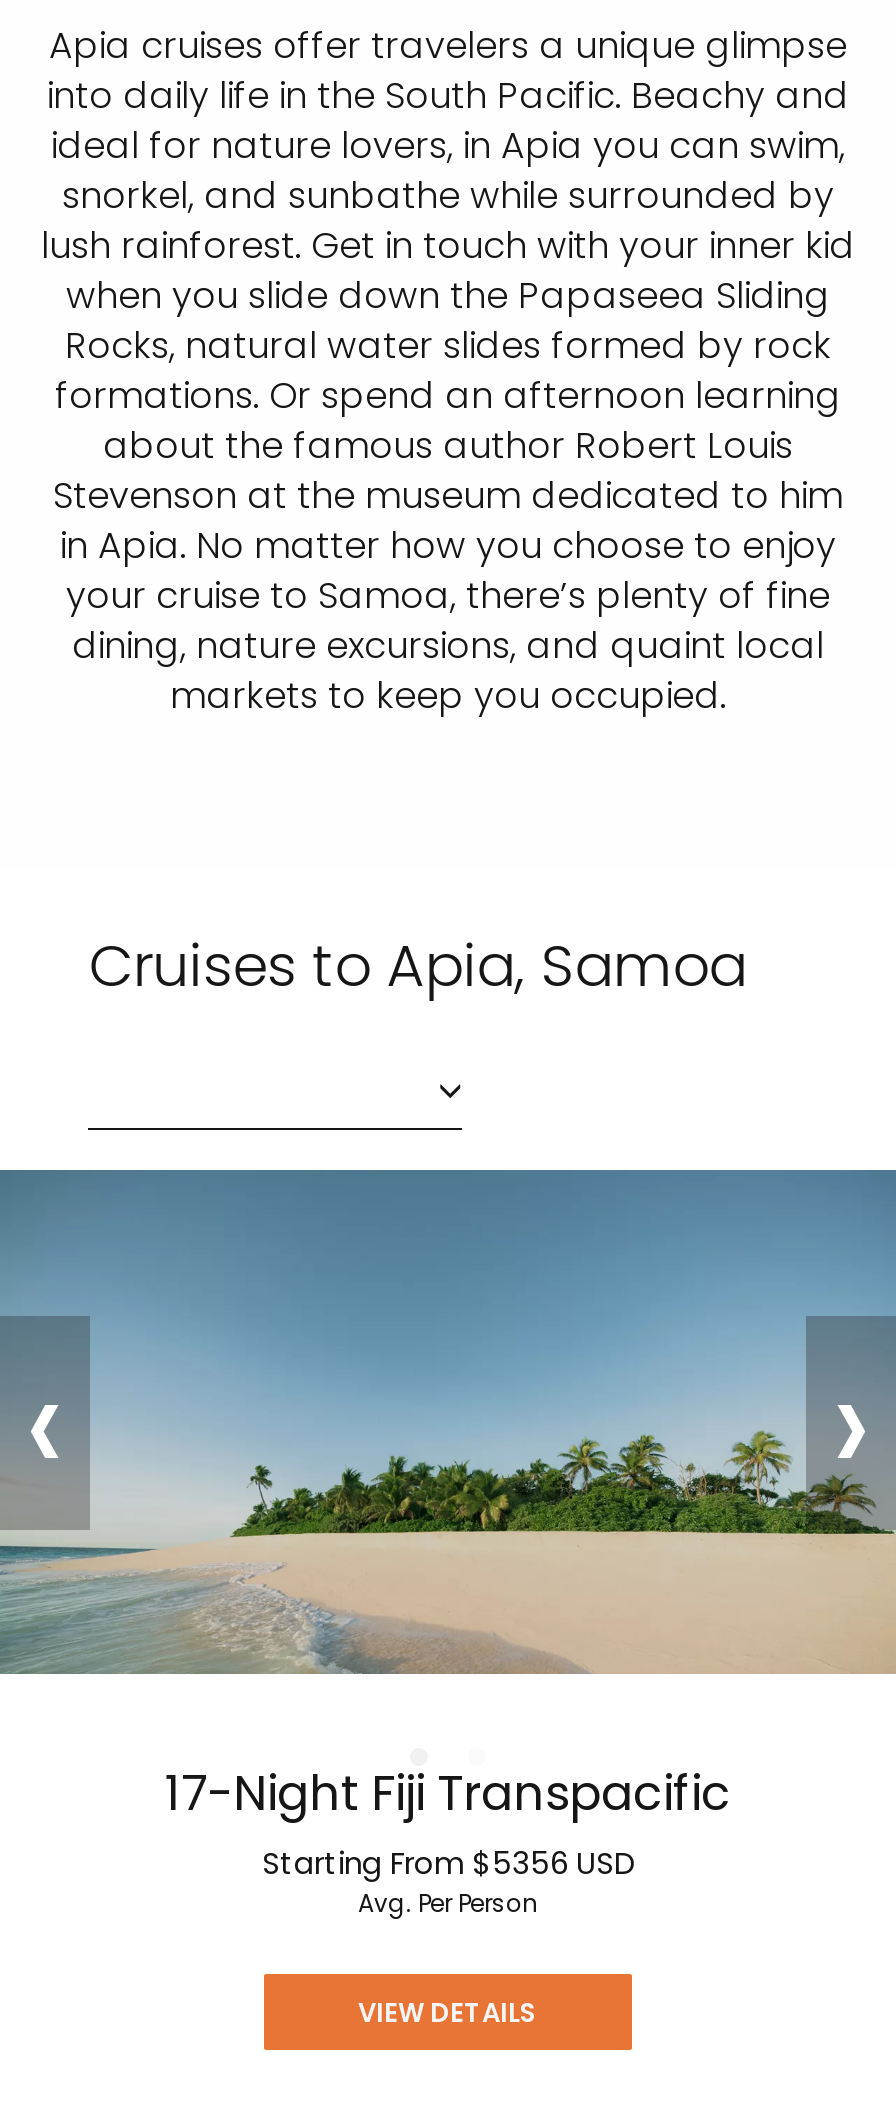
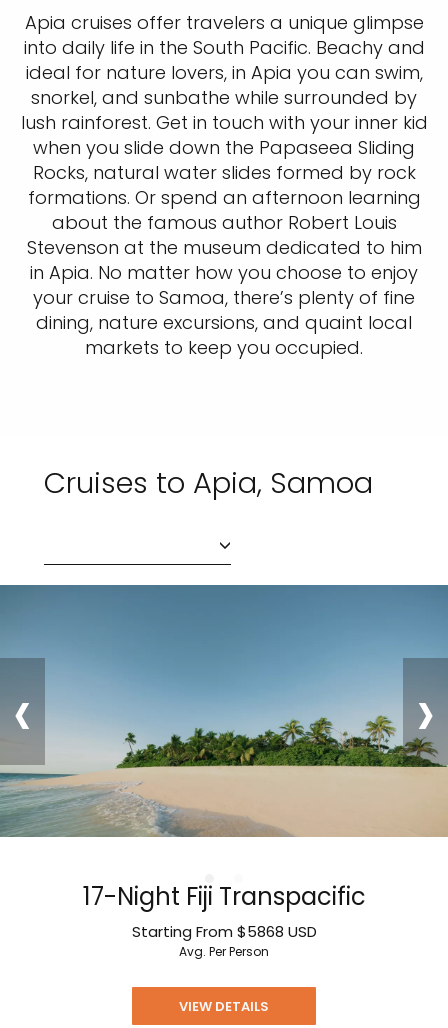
- Starting From $5356 USD
+ Starting From $5868 USD
